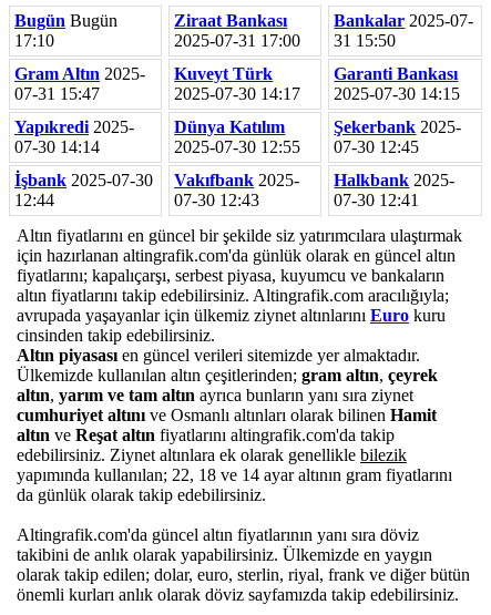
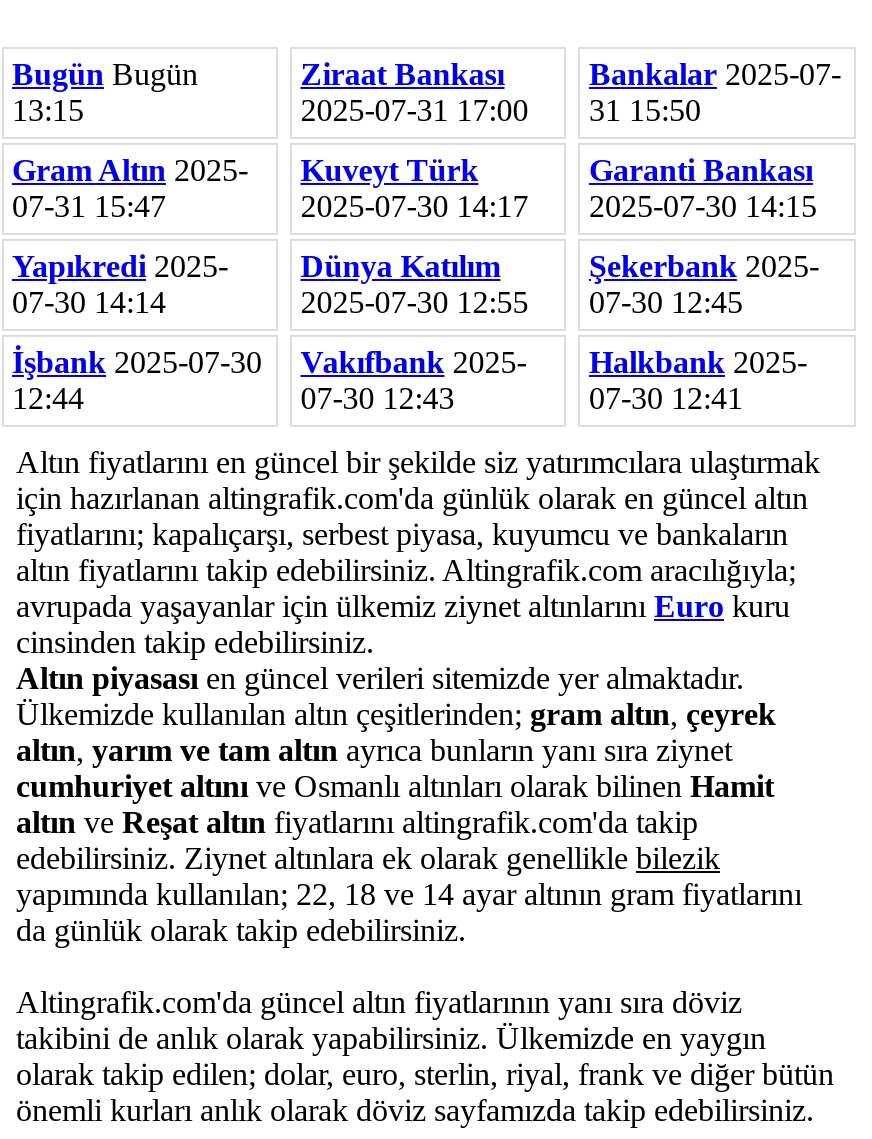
- 17:10
+ 13:15
